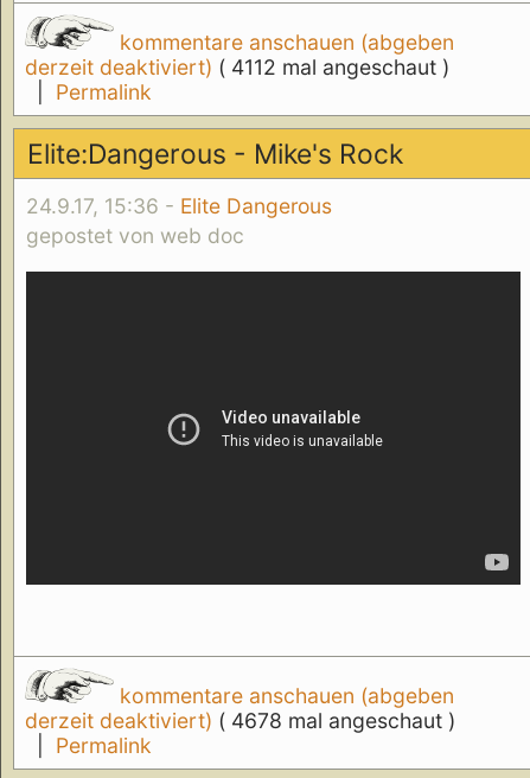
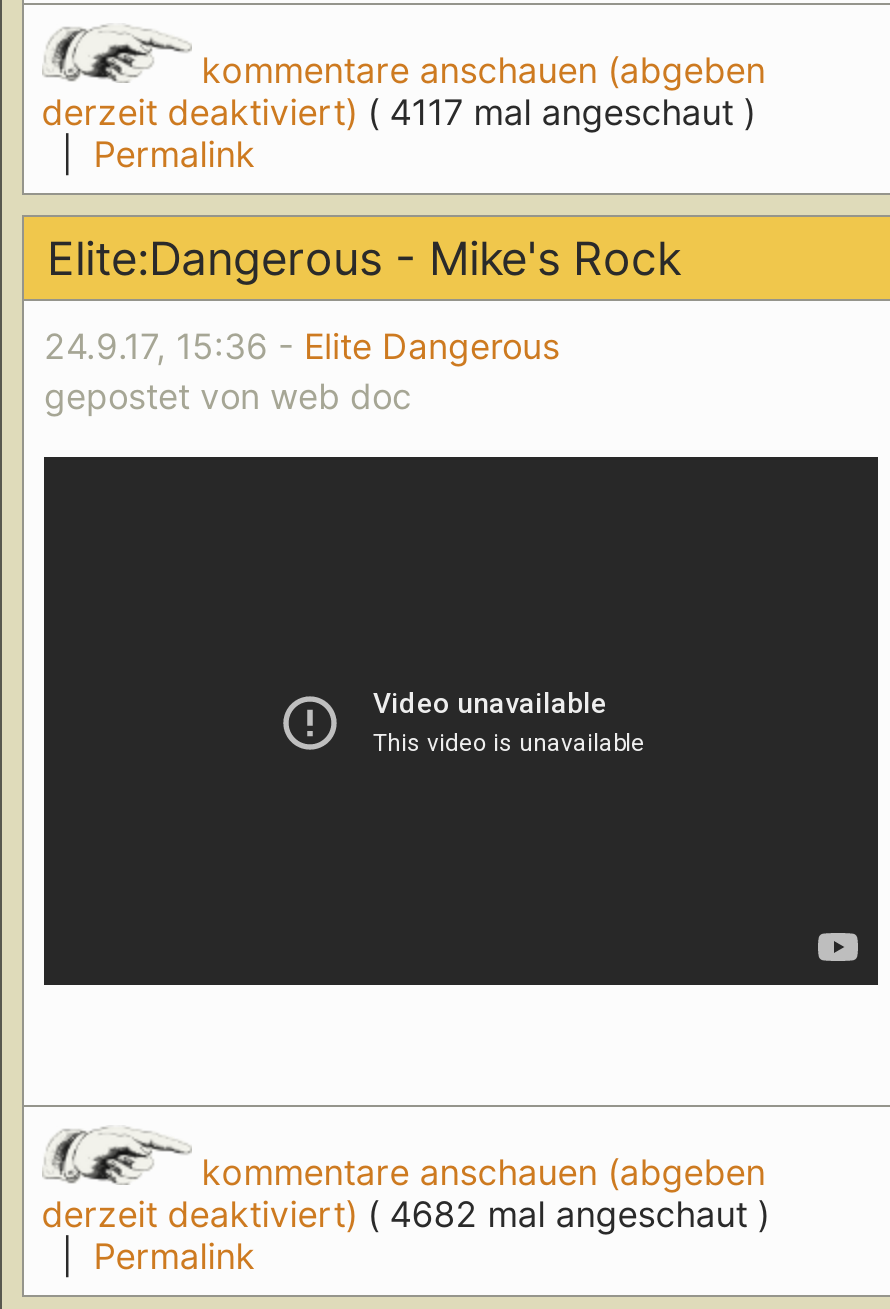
- derzeit deaktiviert) ( 4112 mal angeschaut )
+ derzeit deaktiviert) ( 4117 mal angeschaut )

- derzeit deaktiviert) ( 4678 mal angeschaut )
+ derzeit deaktiviert) ( 4682 mal angeschaut )
